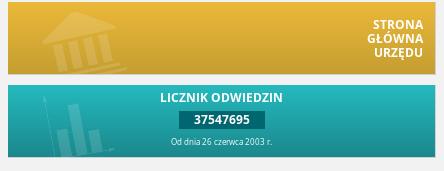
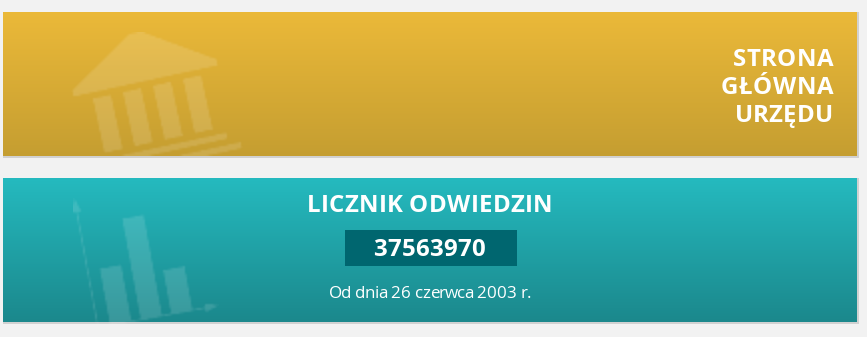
- 37547695
+ 37563970
